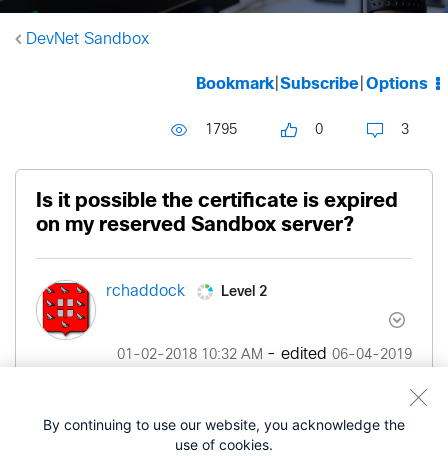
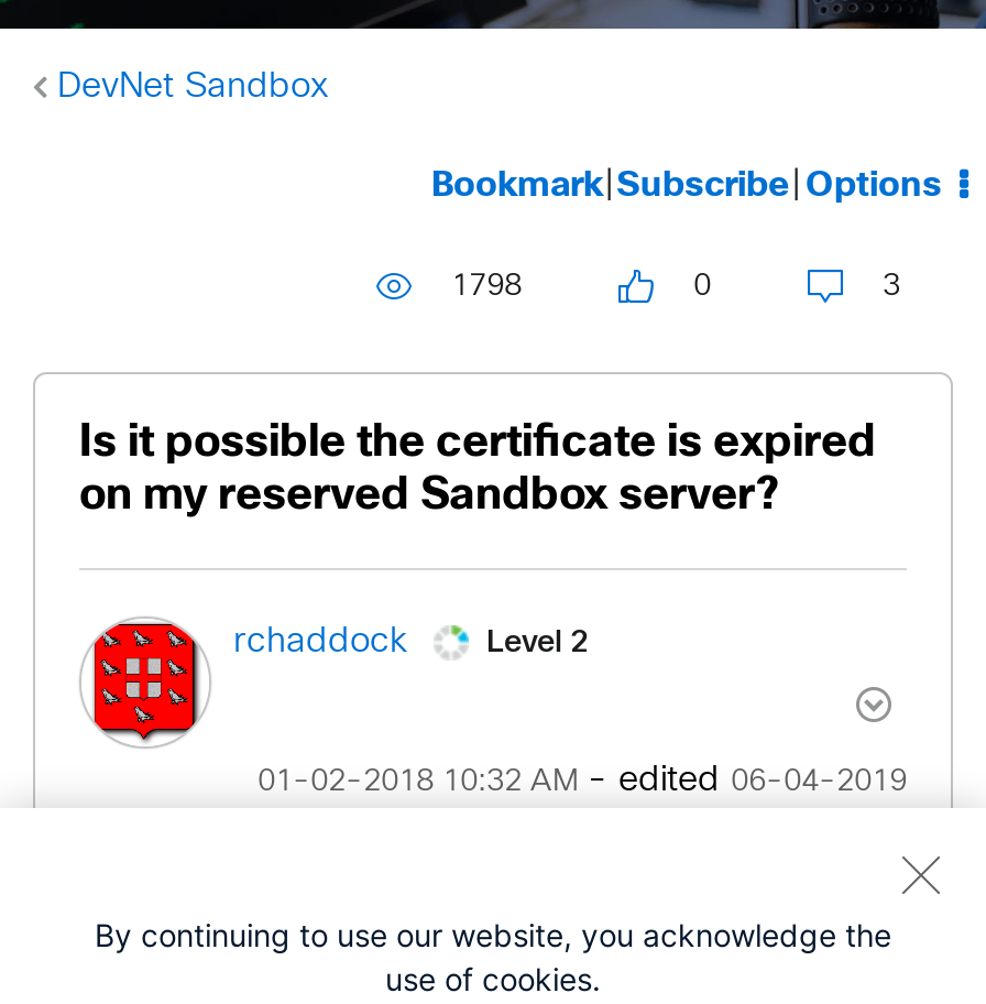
- 1795
+ 1798
